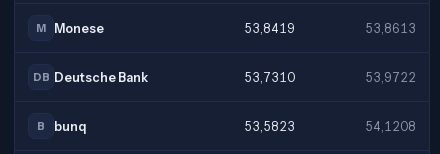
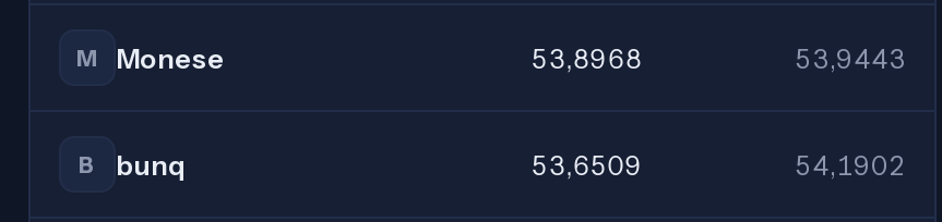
- 53,8419
- 53,8613
- DB Deutsche Bank
- 53,7310
- 53,9722
+ 53,8968
+ 53,9443

- 53,5823
+ 53,6509

- 54,1208
+ 54,1902
